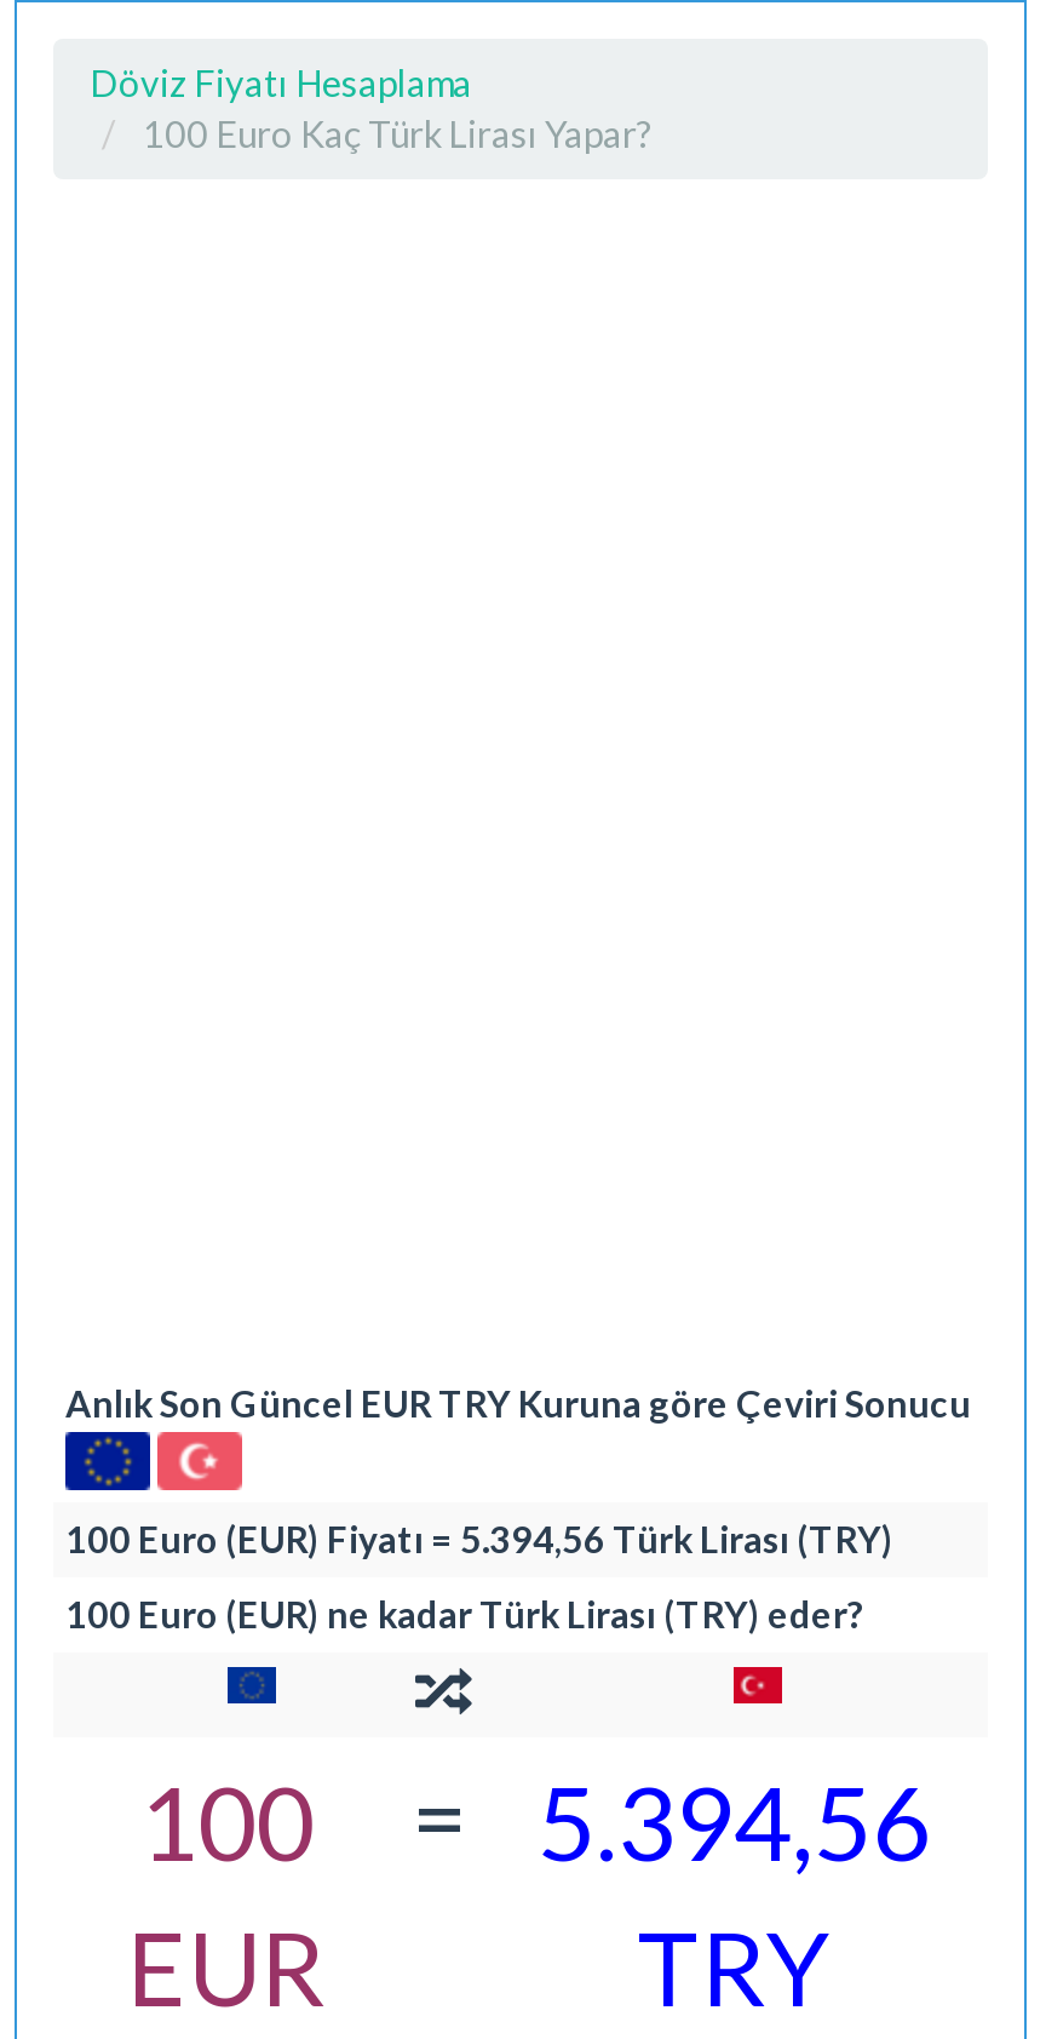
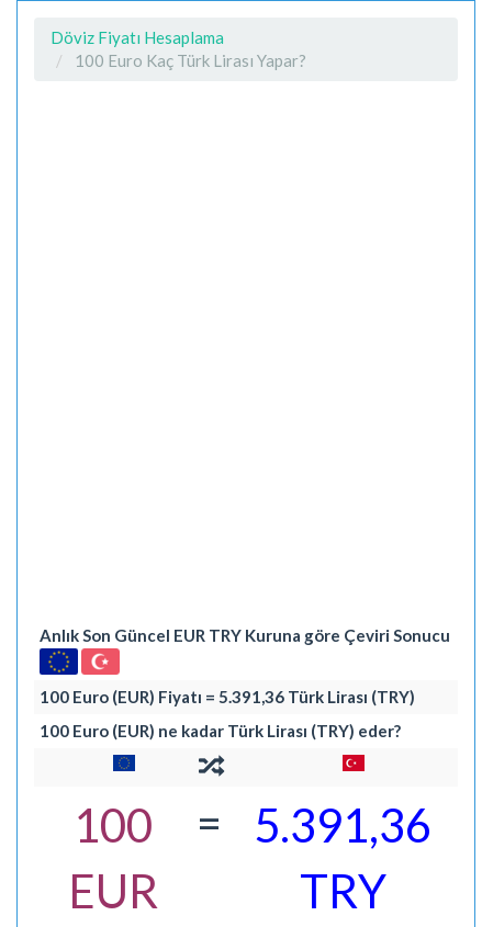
- 100 Euro (EUR) Fiyatı = 5.394,56 Türk Lirası (TRY)
+ 100 Euro (EUR) Fiyatı = 5.391,36 Türk Lirası (TRY)

- 5.394,56
+ 5.391,36
